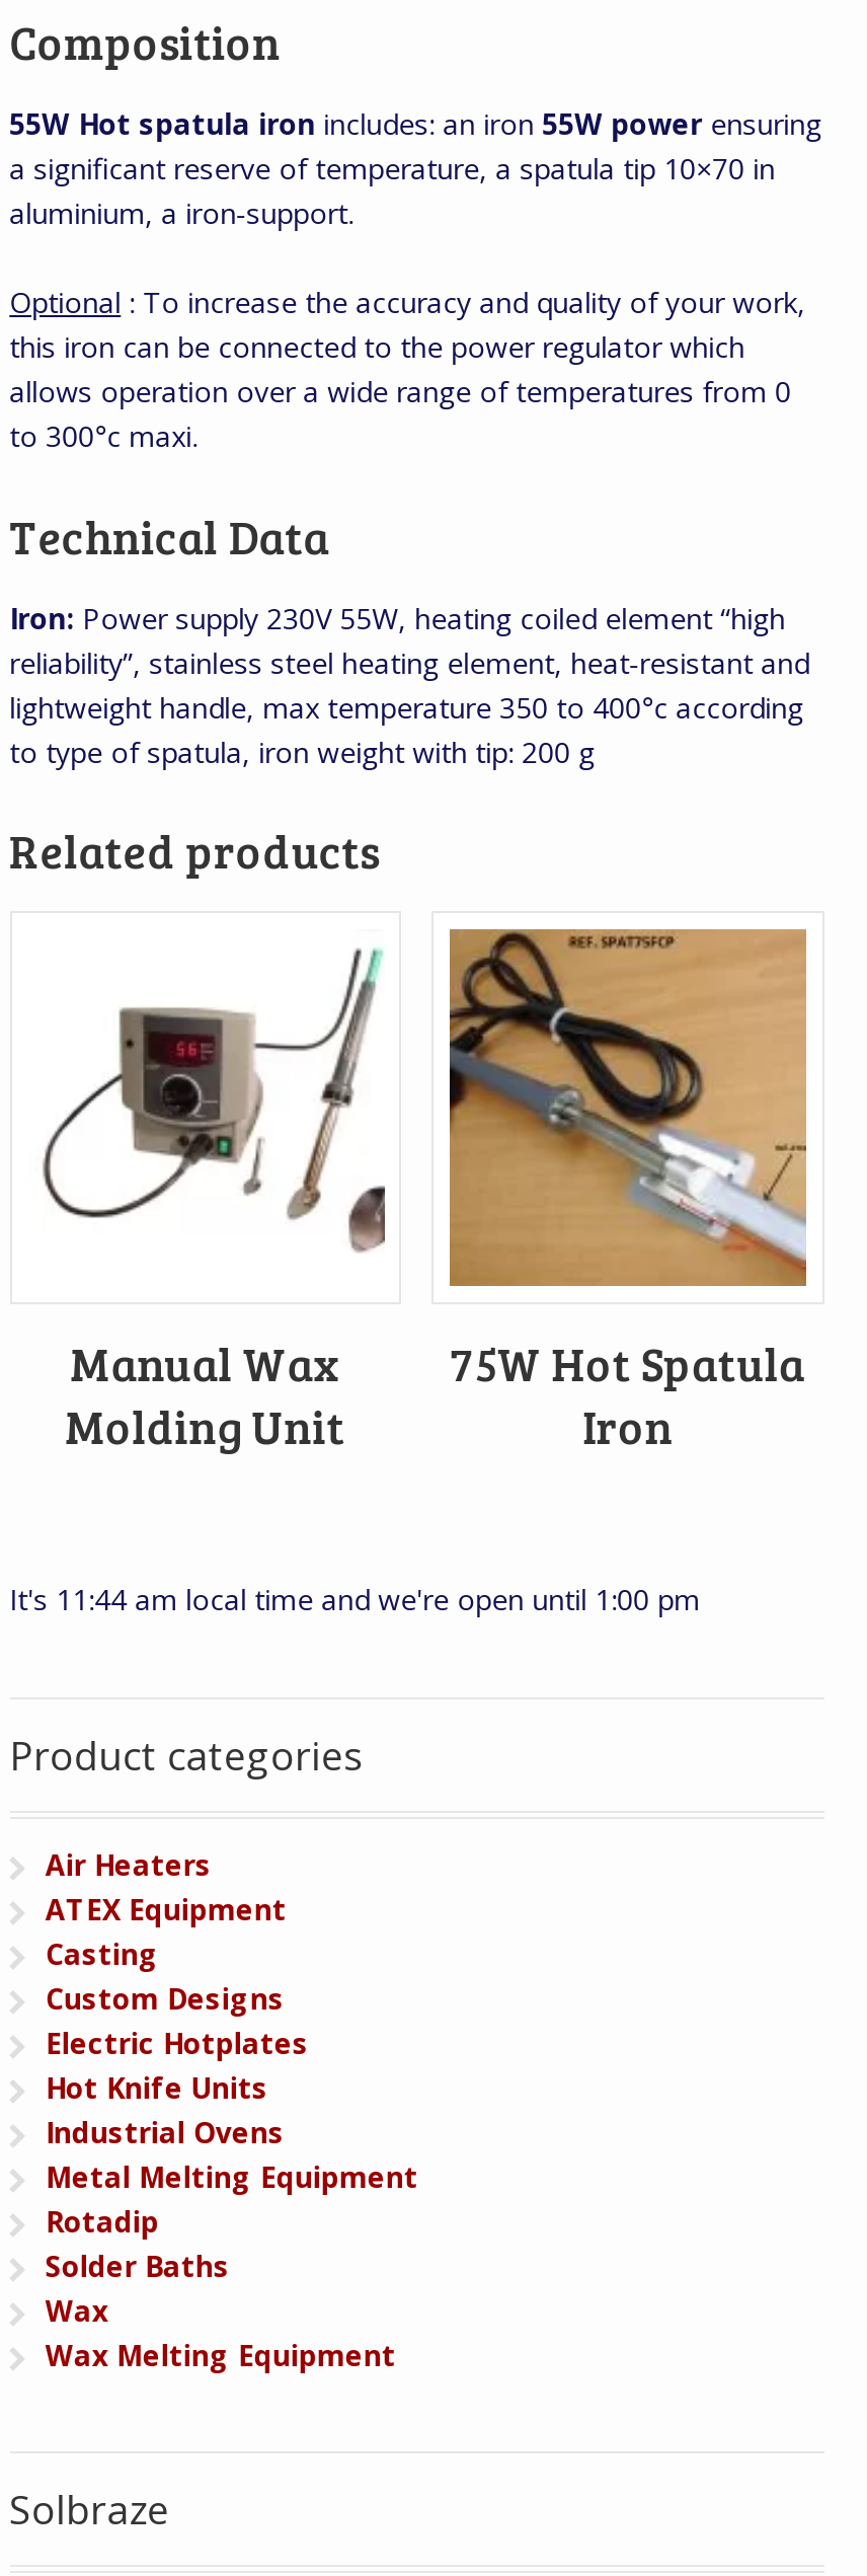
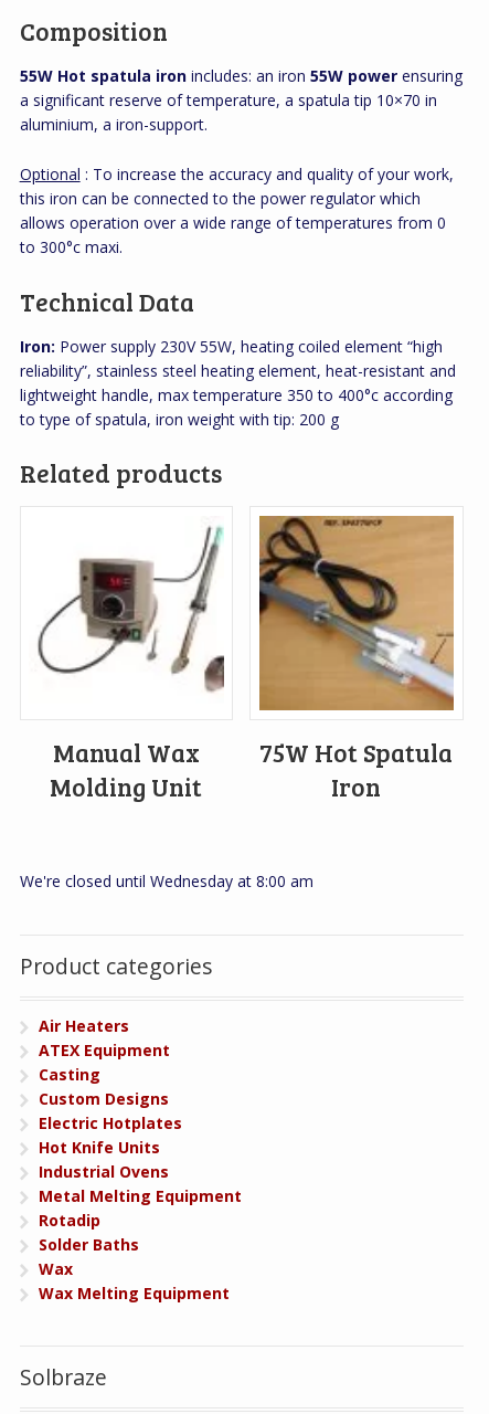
- It's 11:44 am local time and we're open until 1:00 pm
+ We're closed until Wednesday at 8:00 am
